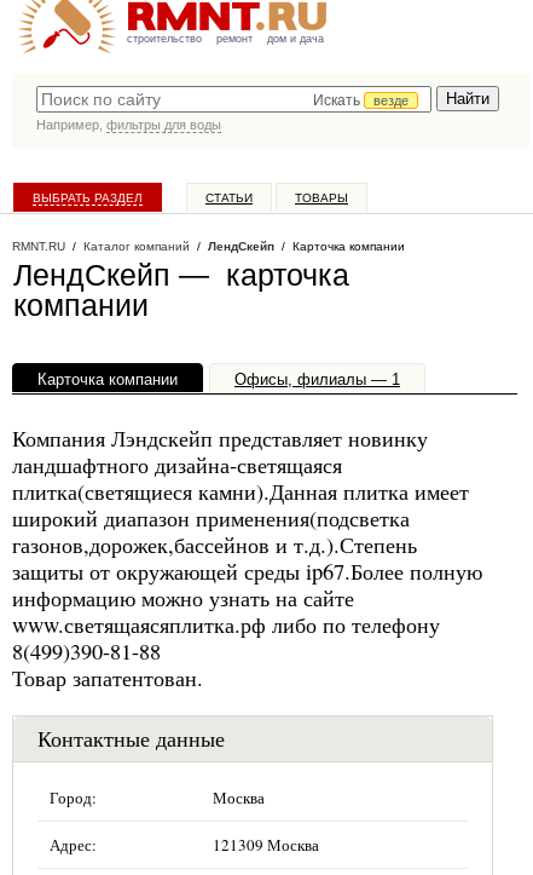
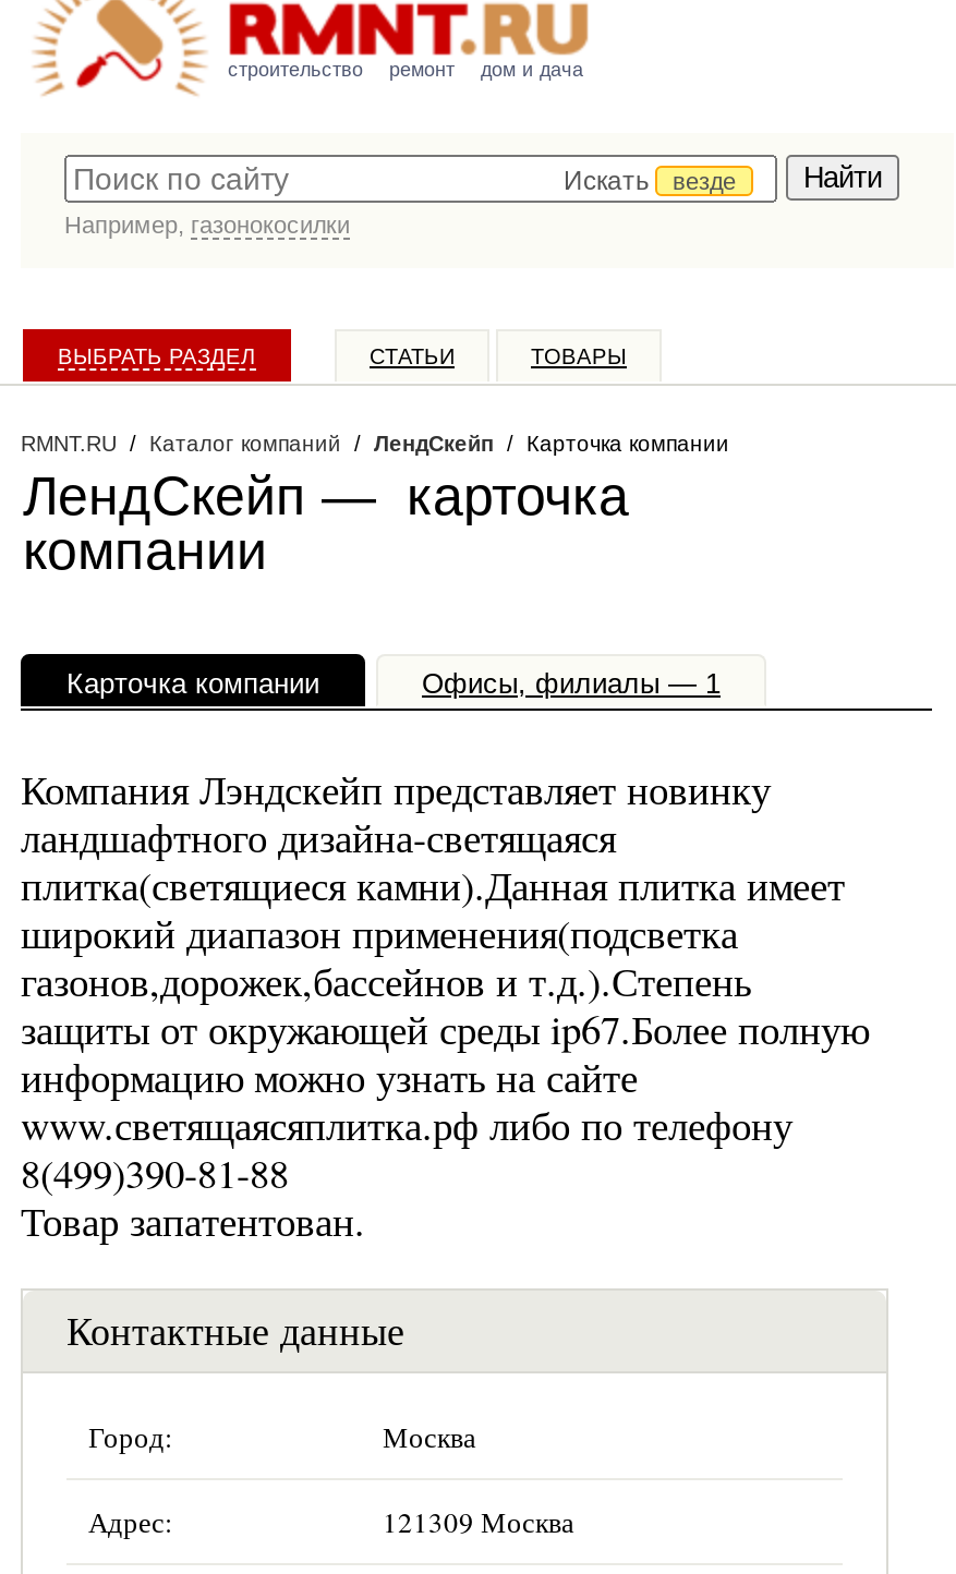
- Например, фильтры для воды
+ Например, газонокосилки
